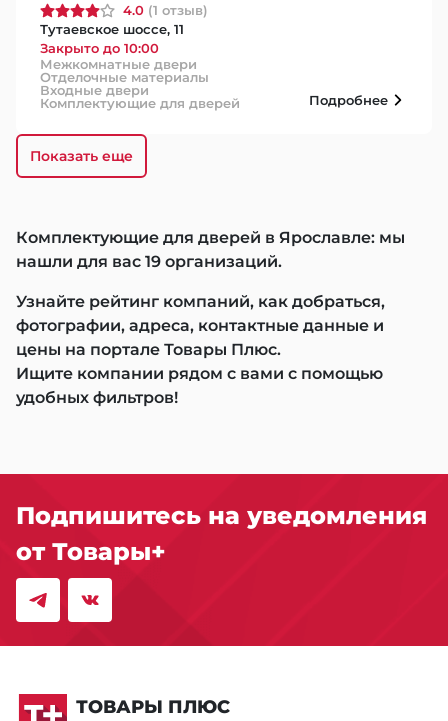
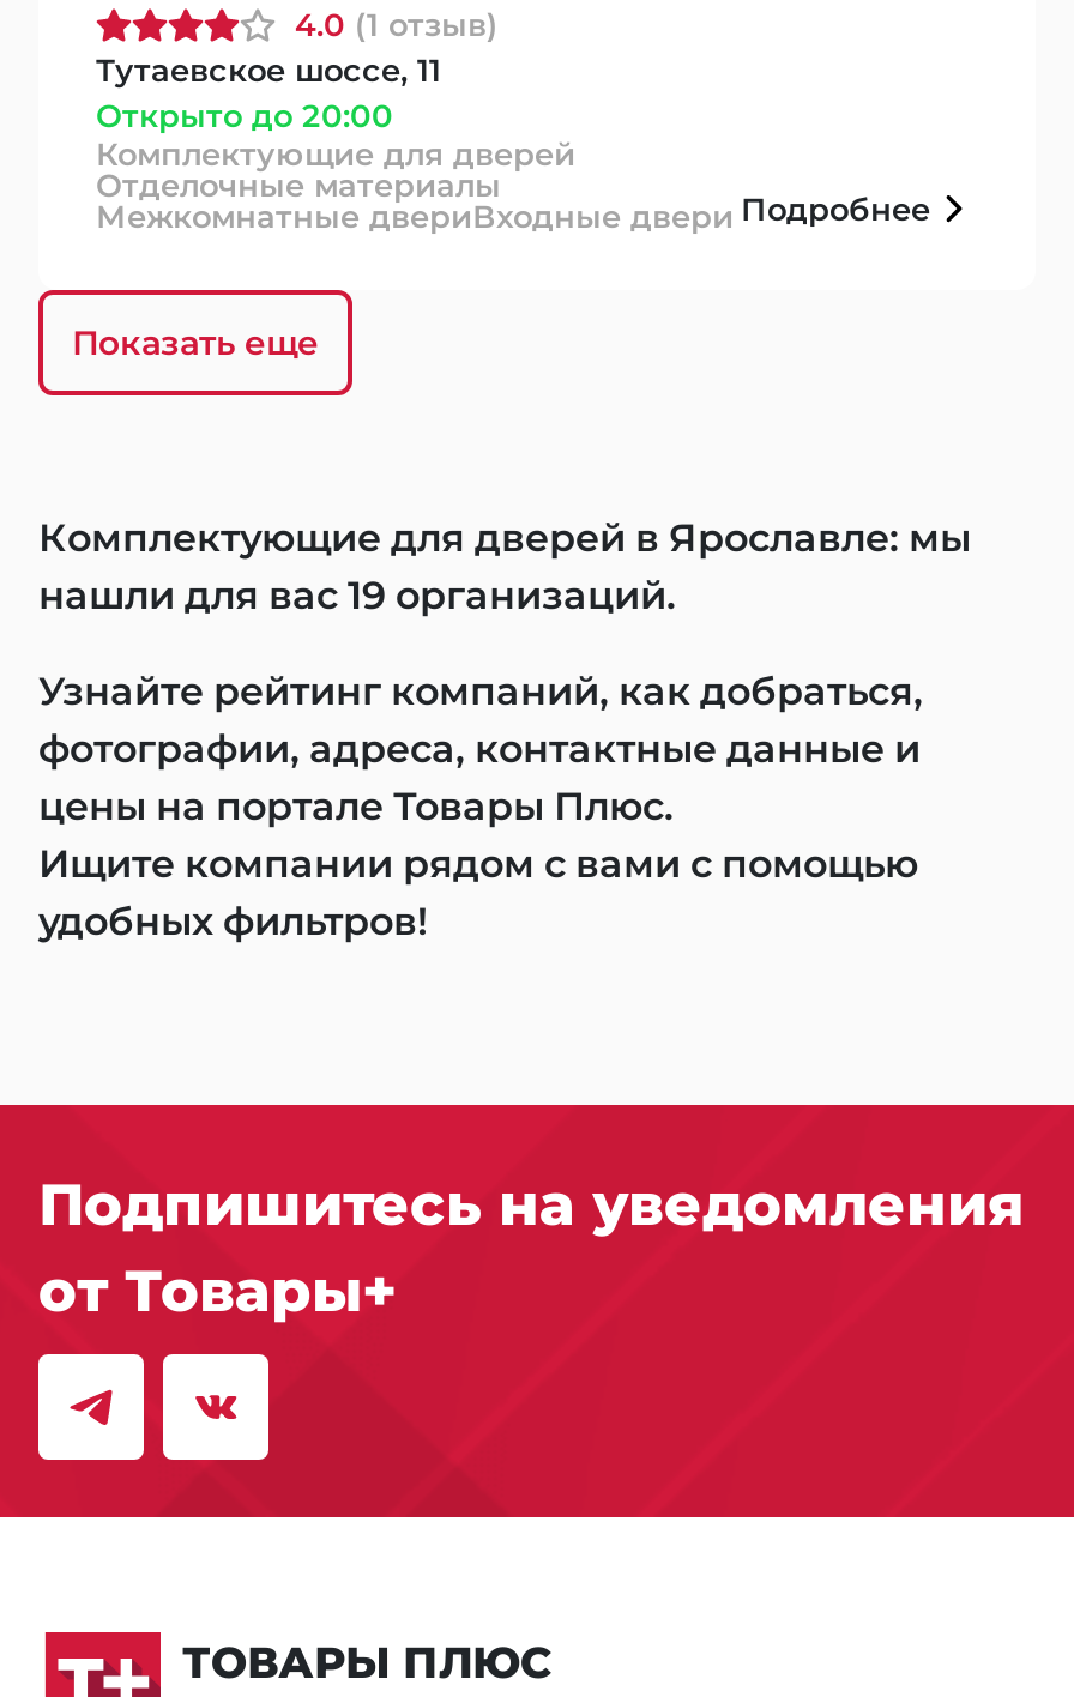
- Закрыто до 10:00
- Межкомнатные двери
+ Открыто до 20:00

- Входные двери
- Подробнее
+ Межкомнатные двериВходные двери Подробнее

moved up: Комплектующие для дверей
